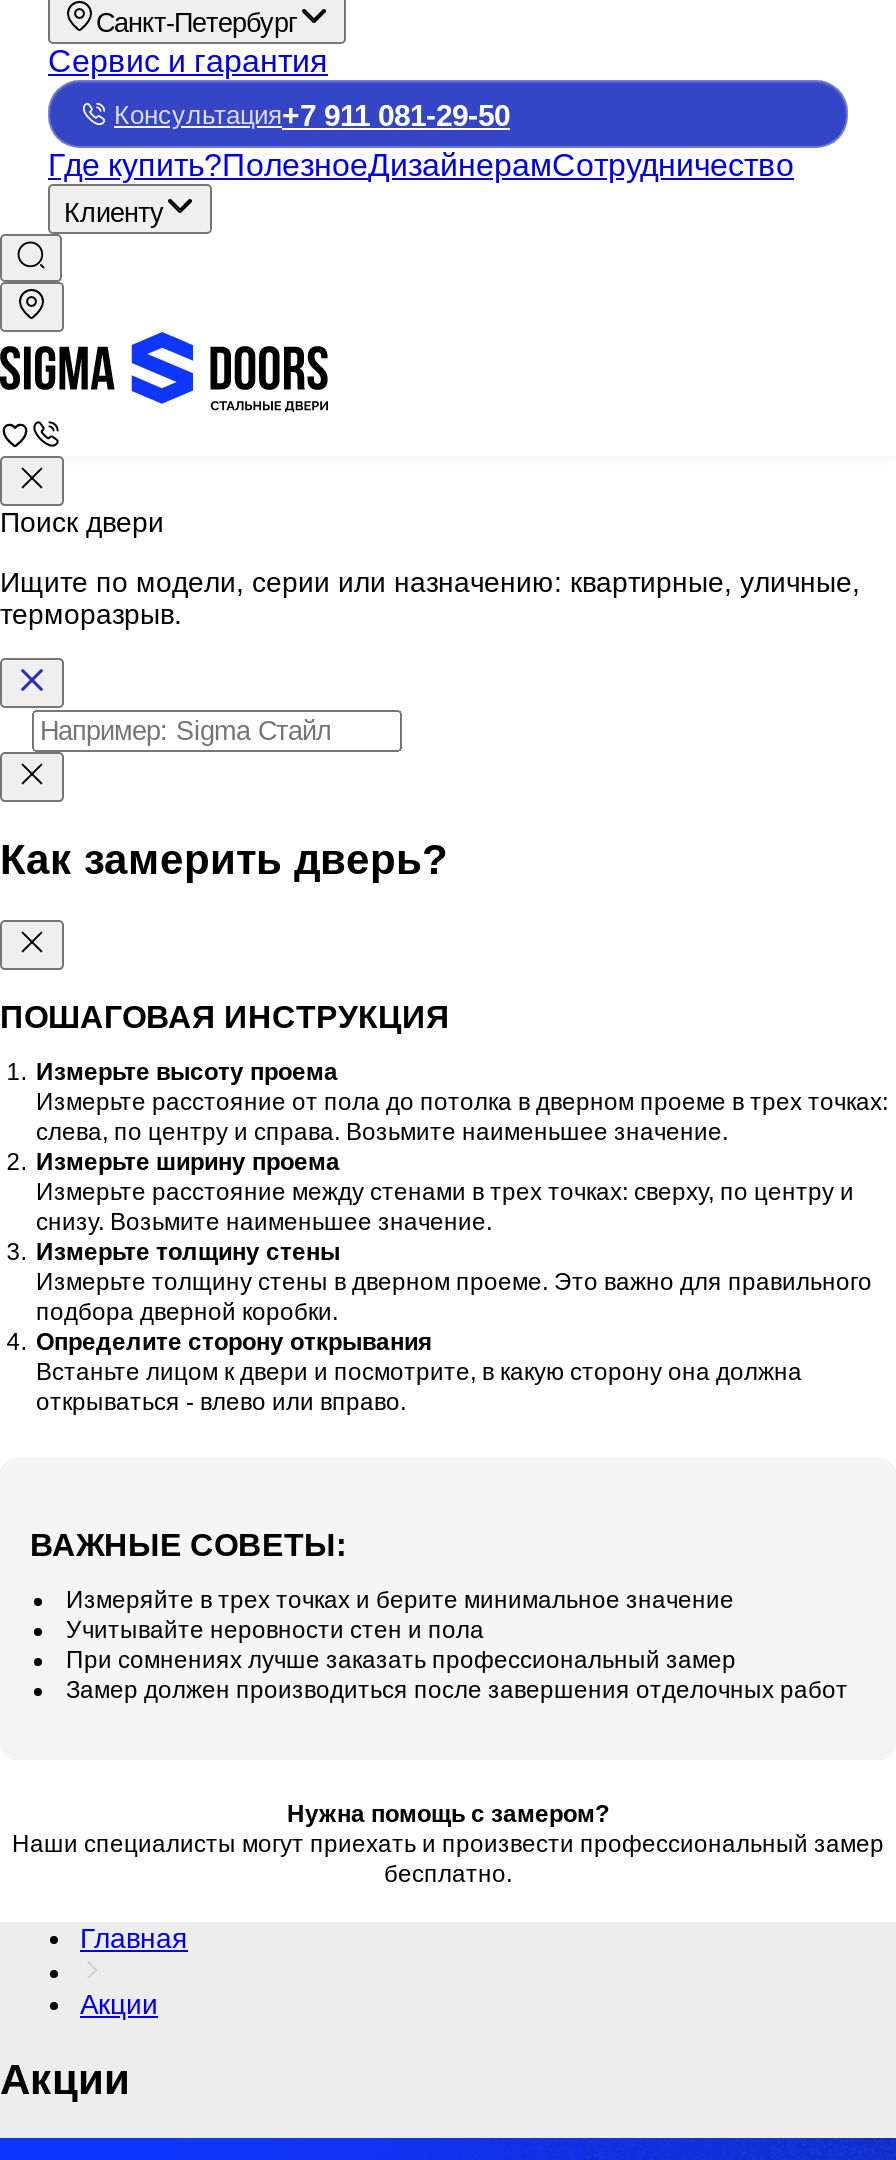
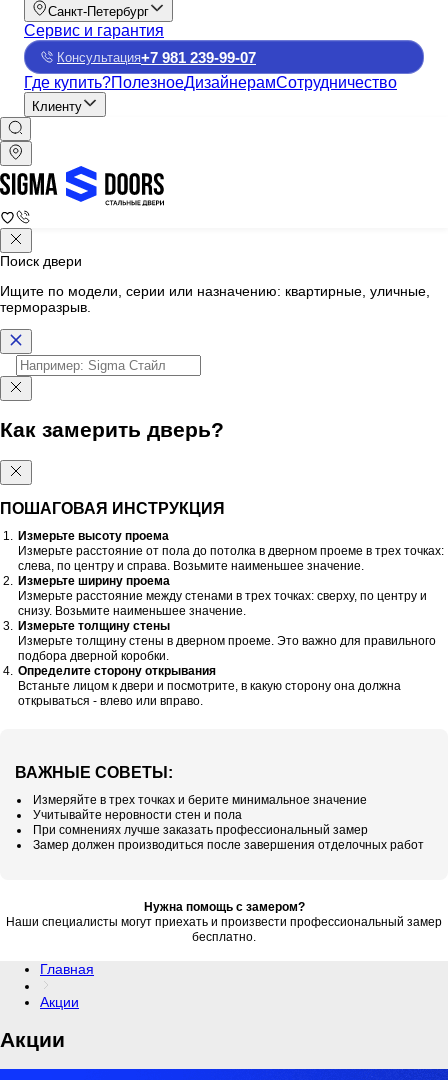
- Консультация+7 911 081-29-50
+ Консультация+7 981 239-99-07
